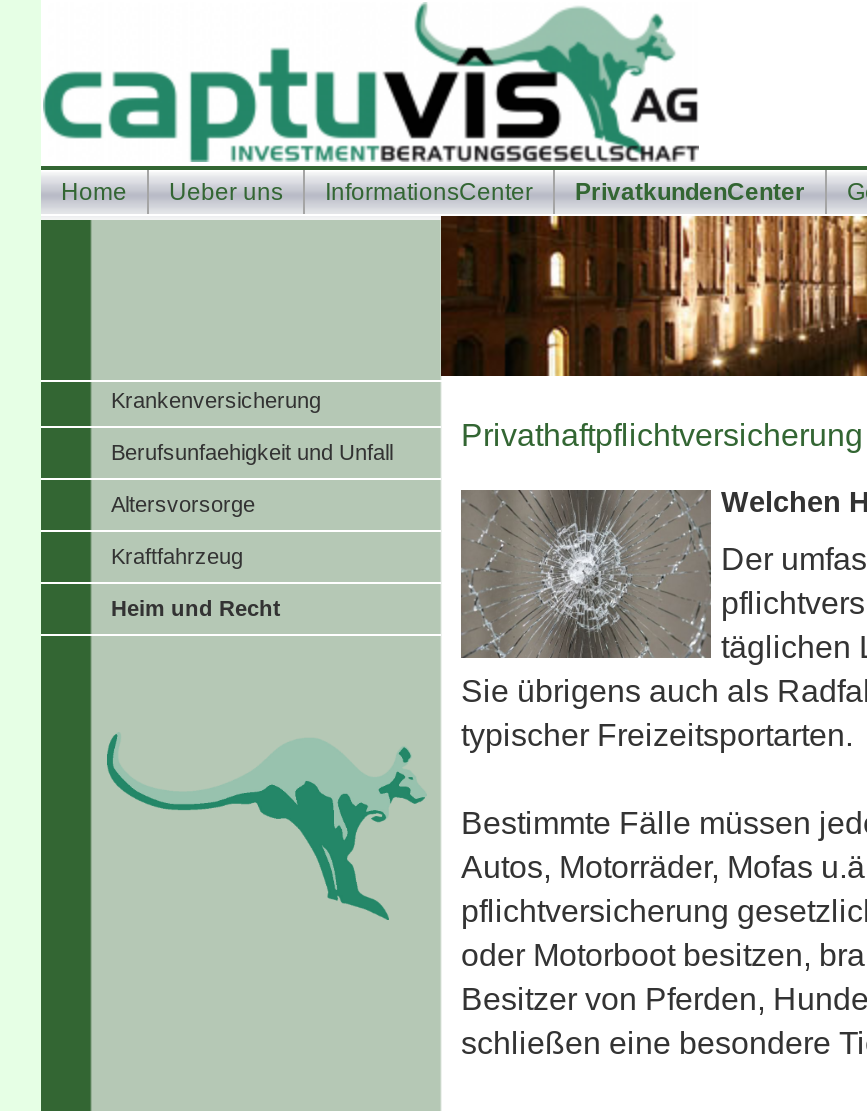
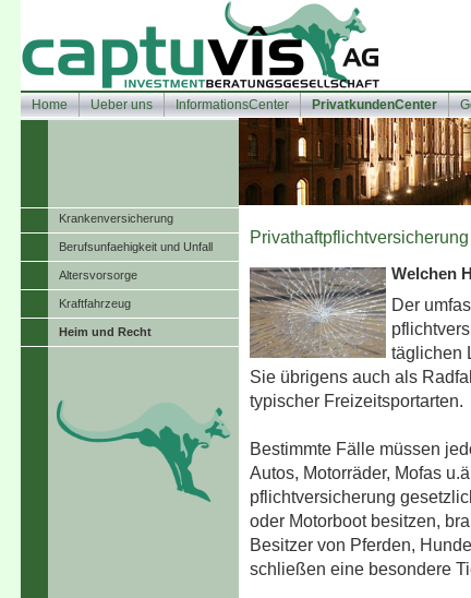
- [image]
+ [image]
